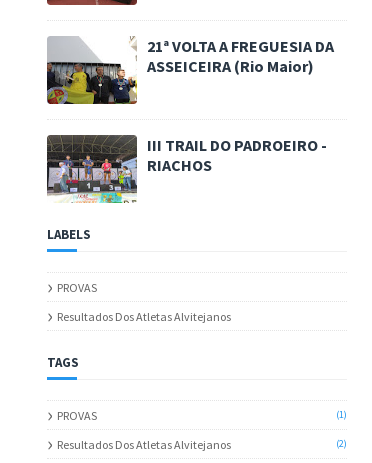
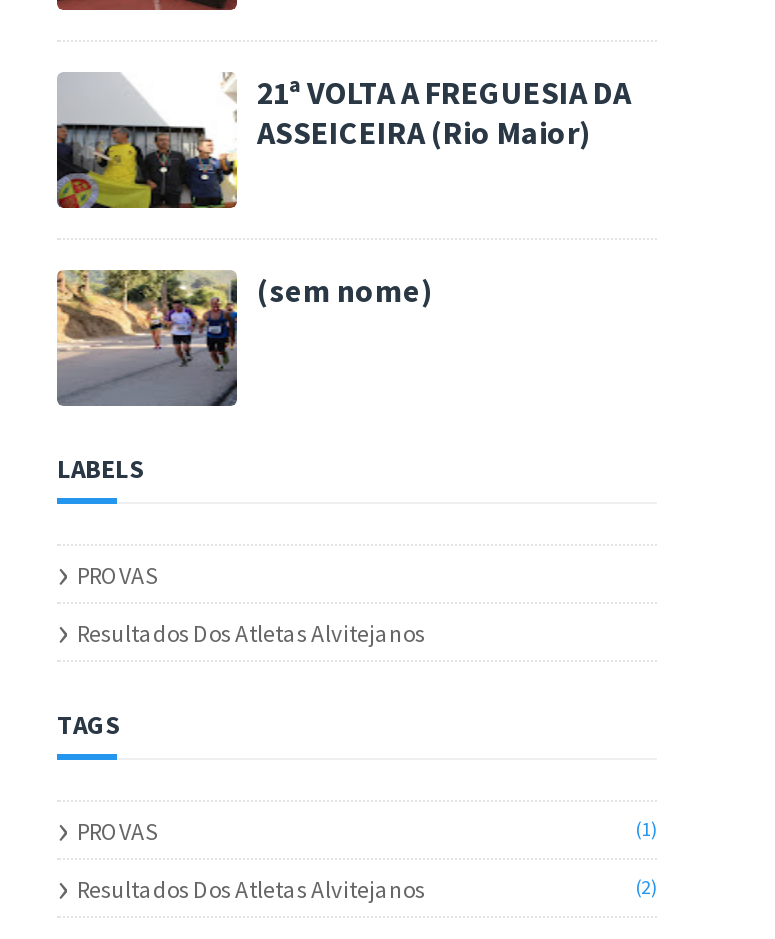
- [image]
- III TRAIL DO PADROEIRO -
- RIACHOS
+ [image]
+ (sem nome)
